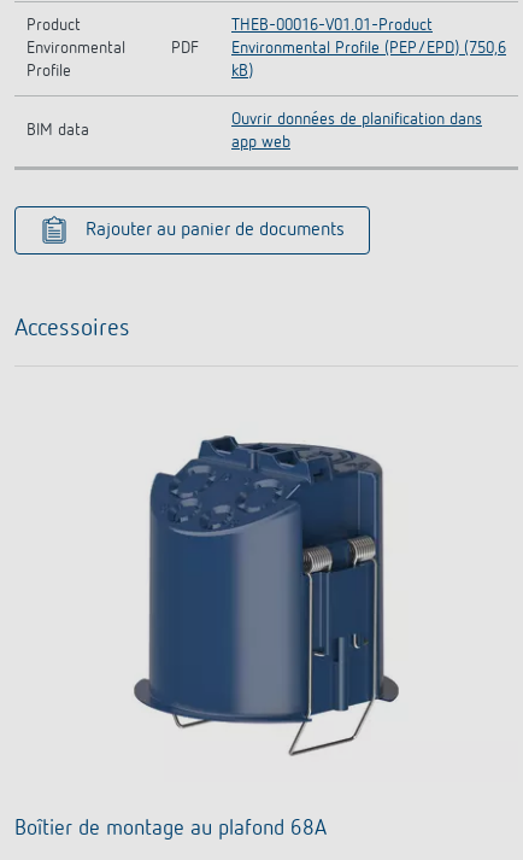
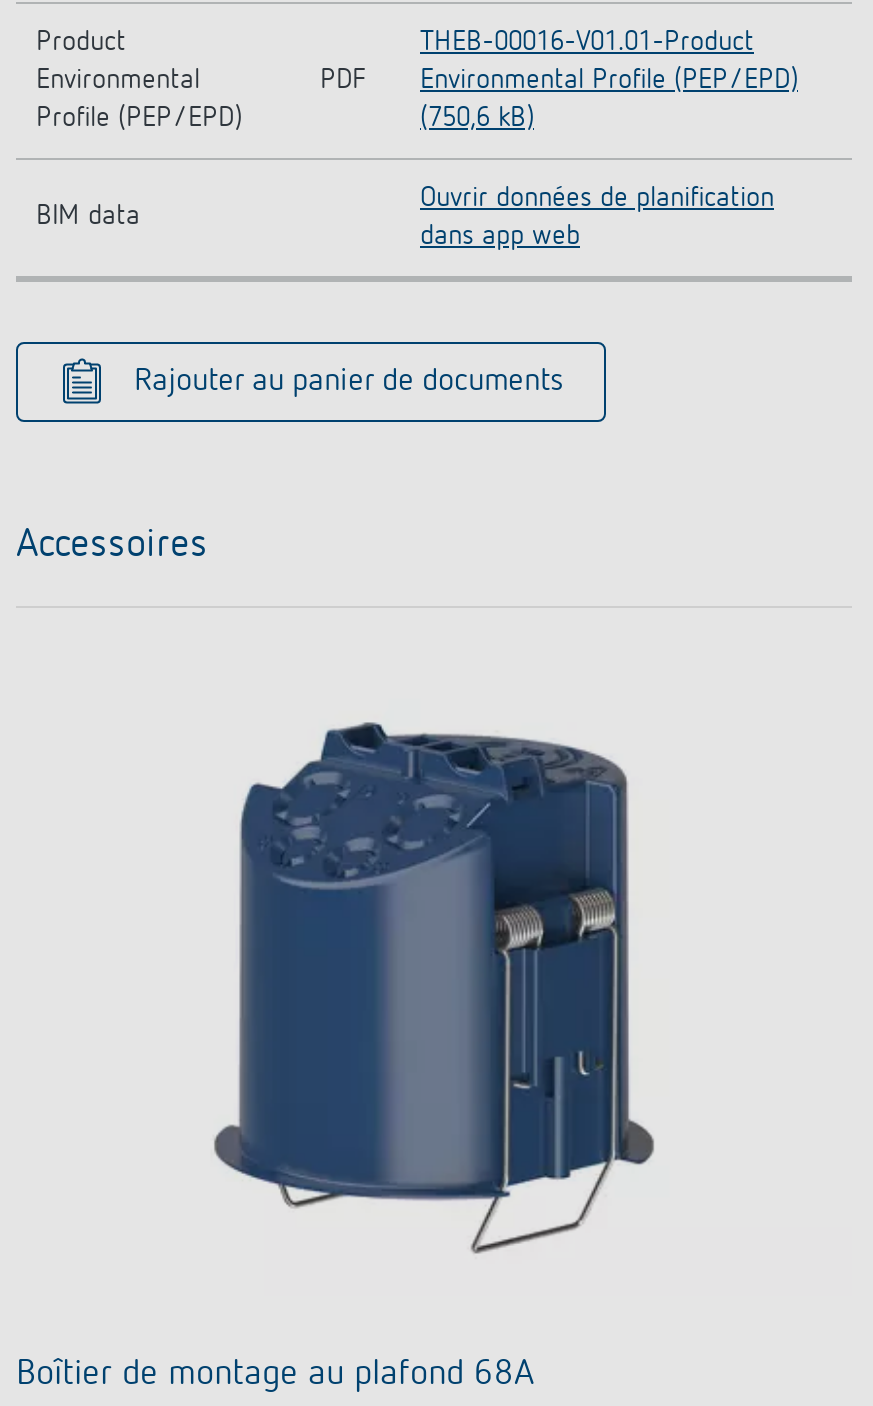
- Profile
+ Profile (PEP/EPD)
